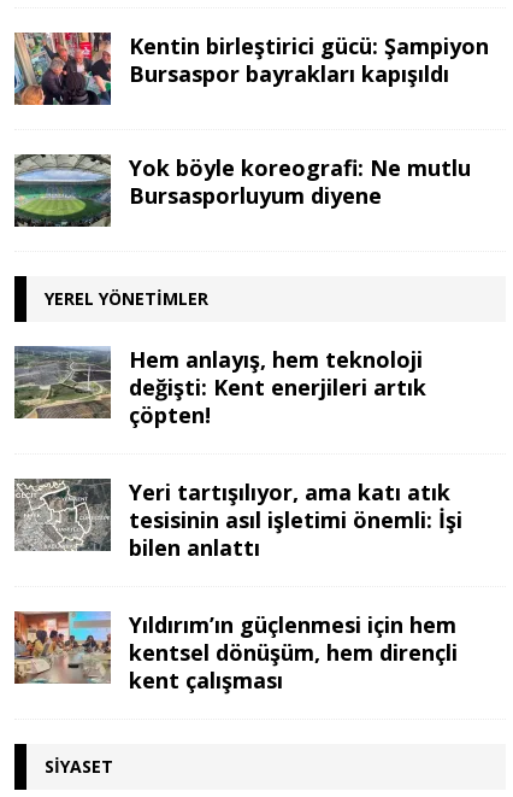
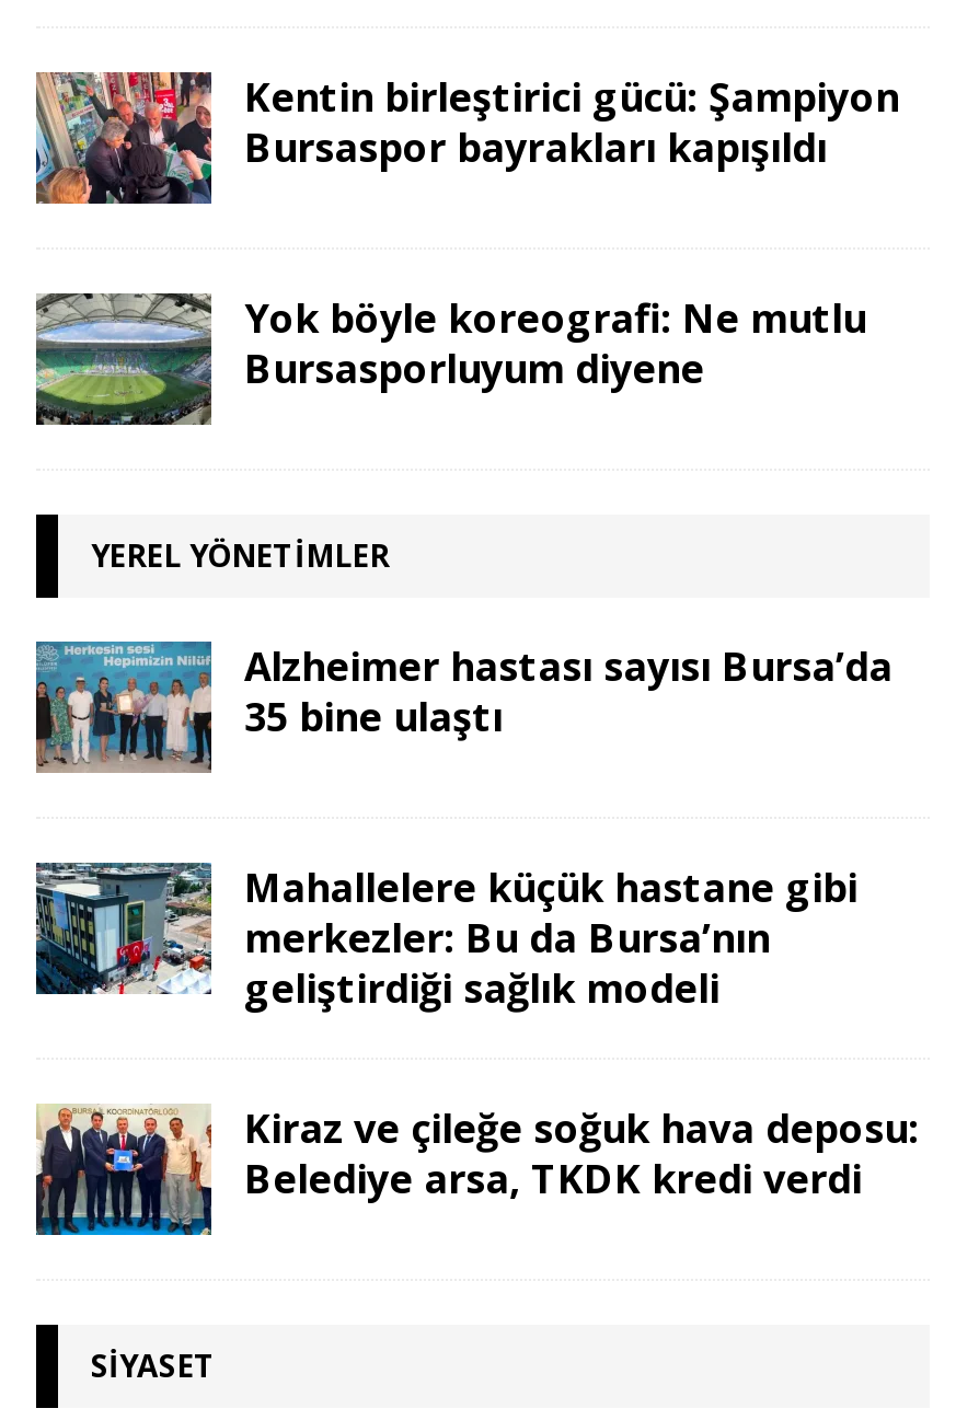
- [image]
- Hem anlayış, hem teknoloji
- değişti: Kent enerjileri artık
- çöpten!
+ [image]
+ Alzheimer hastası sayısı Bursa’da
+ 35 bine ulaştı

- [image]
- Yeri tartışılıyor, ama katı atık
- tesisinin asıl işletimi önemli: İşi
- bilen anlattı
+ [image]
+ Mahallelere küçük hastane gibi
+ merkezler: Bu da Bursa’nın
+ geliştirdiği sağlık modeli

- [image]
- Yıldırım’ın güçlenmesi için hem
- kentsel dönüşüm, hem dirençli
- kent çalışması
+ [image]
+ Kiraz ve çileğe soğuk hava deposu:
+ Belediye arsa, TKDK kredi verdi
